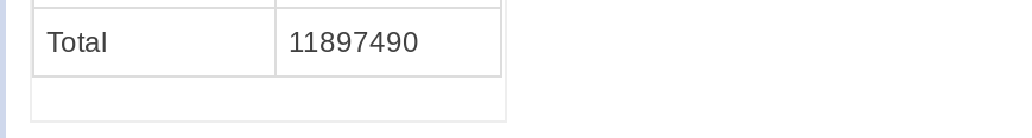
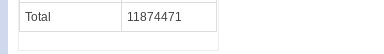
- 11897490
+ 11874471
